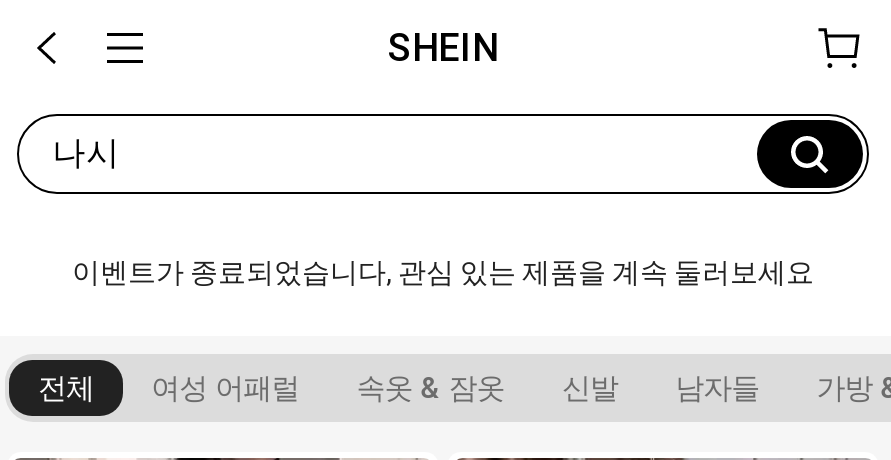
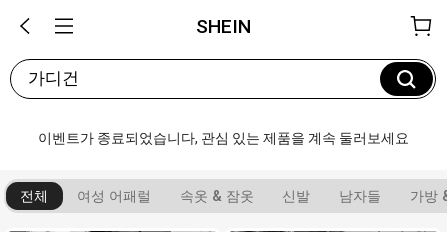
- 나시
+ 가디건
